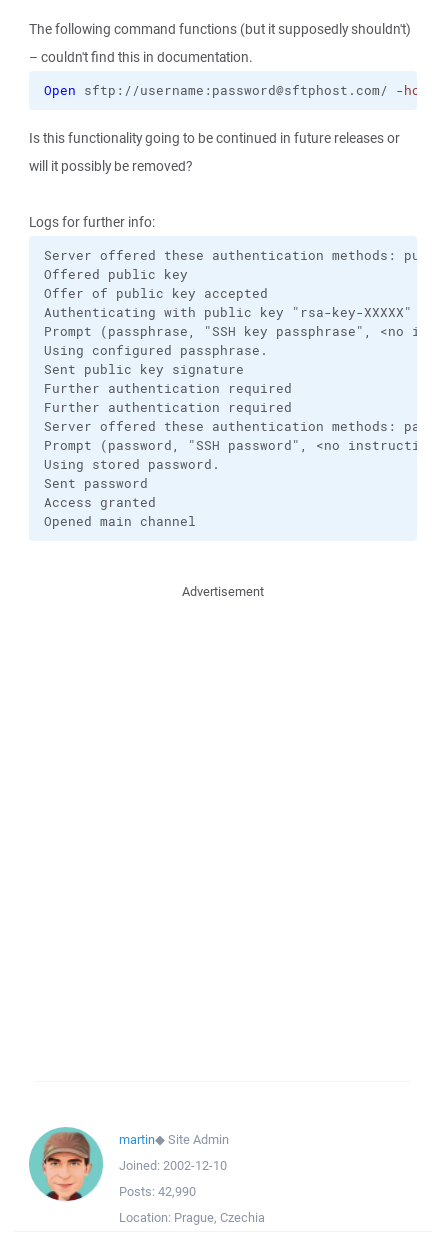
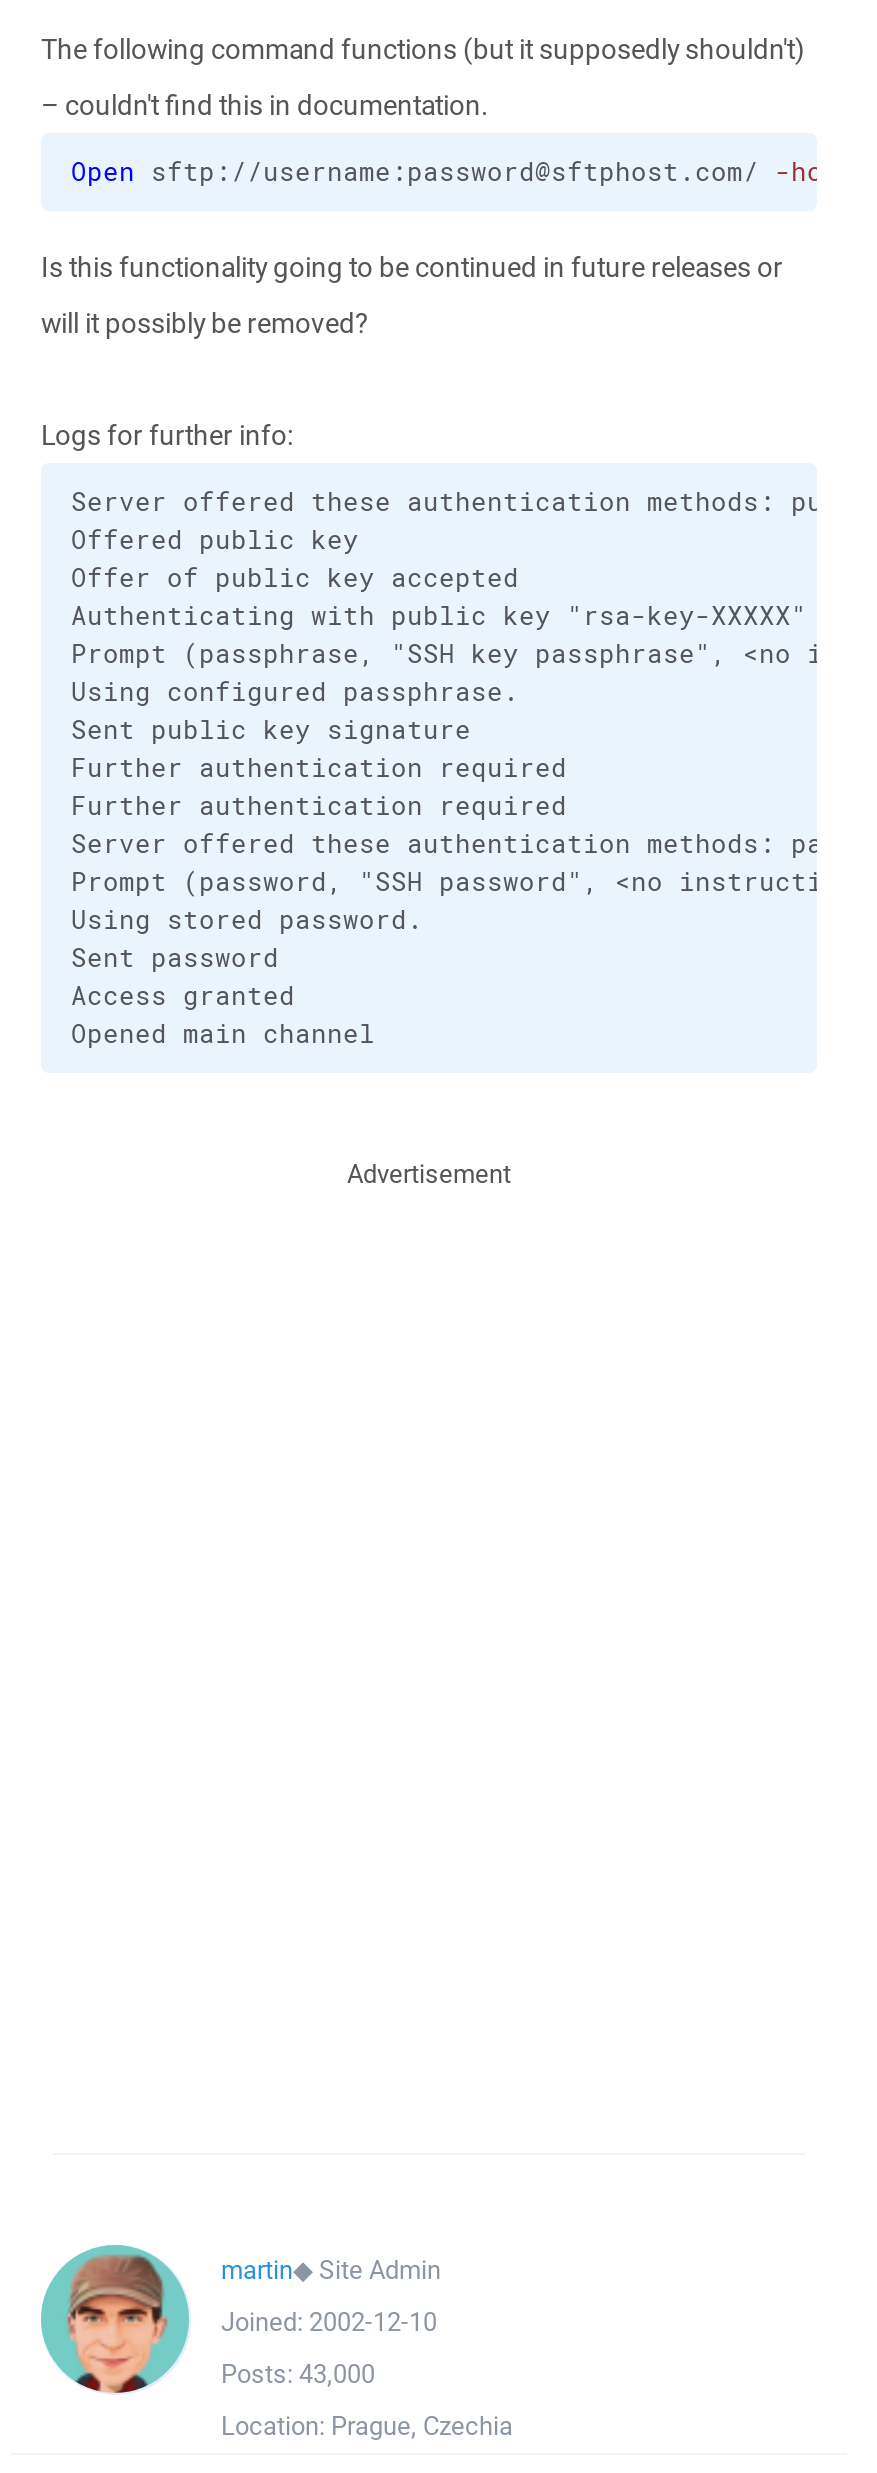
- Posts: 42,990
+ Posts: 43,000
